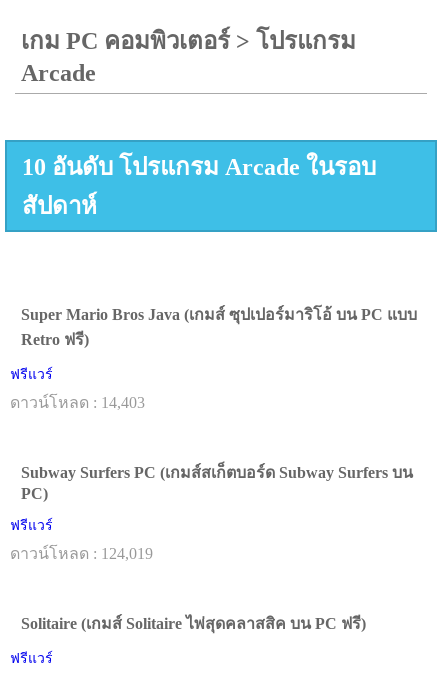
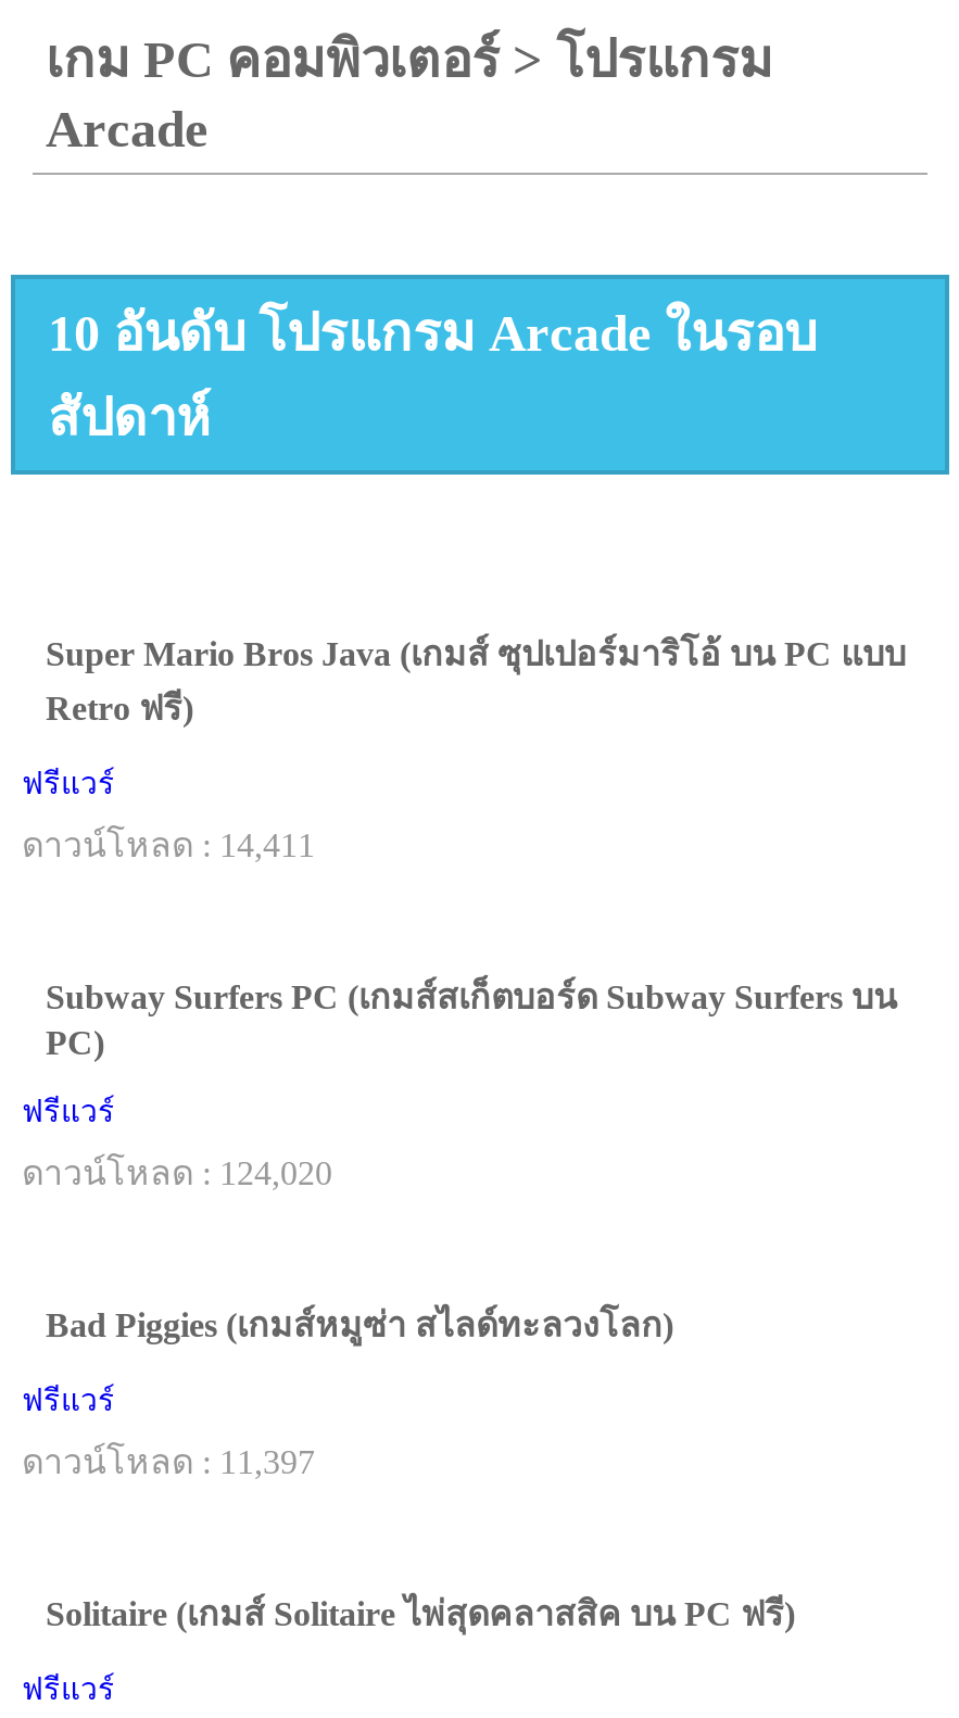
- ดาวน์โหลด : 14,403
+ ดาวน์โหลด : 14,411

+ Bad Piggies (เกมส์หมูซ่า สไลด์ทะลวงโลก)
+ ฟรีแวร์
+ ดาวน์โหลด : 11,397

- ดาวน์โหลด : 124,019
+ ดาวน์โหลด : 124,020
